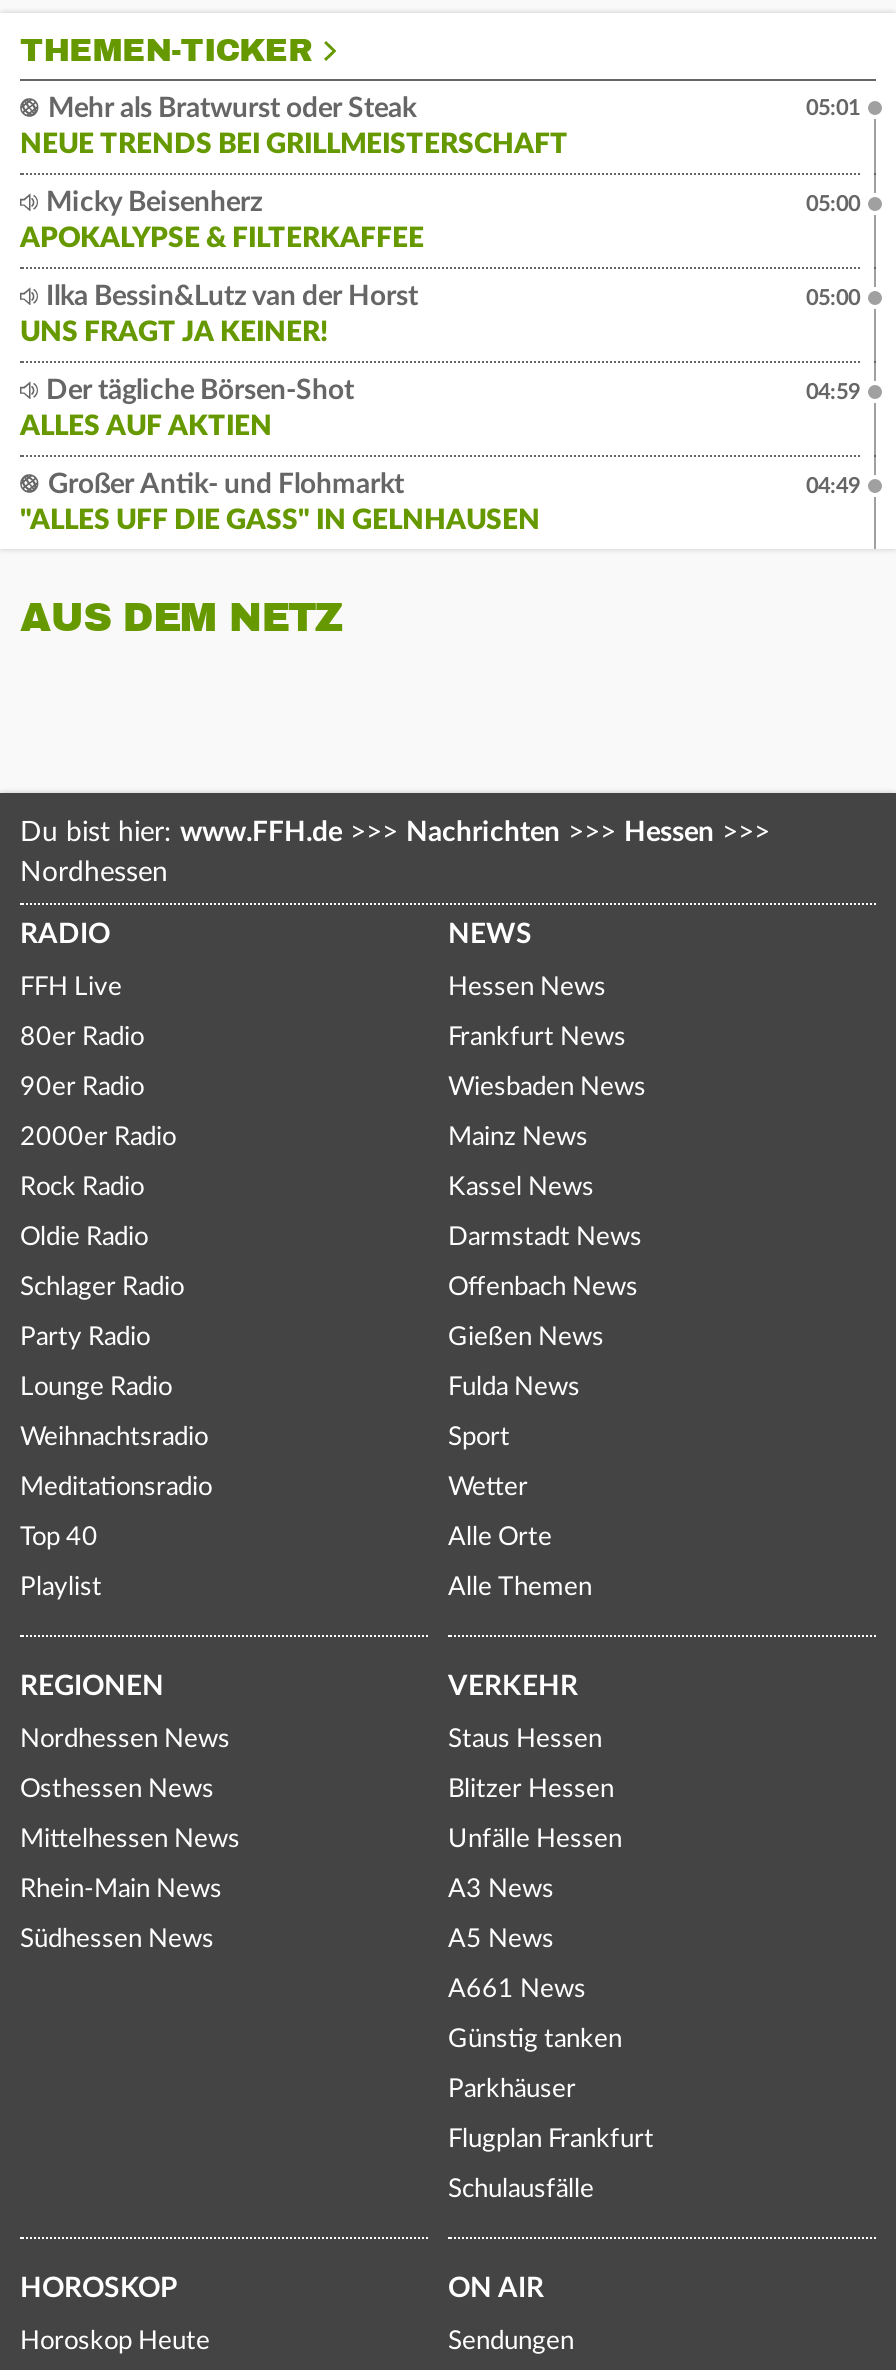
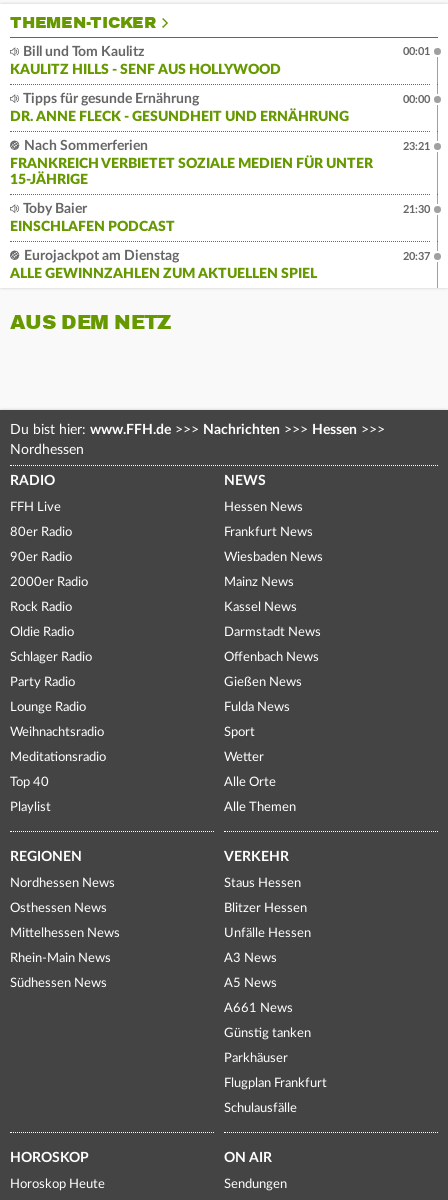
- Mehr als Bratwurst oder Steak
- NEUE TRENDS BEI GRILLMEISTERSCHAFT
+ Bill und Tom Kaulitz
+ KAULITZ HILLS - SENF AUS HOLLYWOOD

- 05:01
+ 00:01

- Micky Beisenherz
- APOKALYPSE & FILTERKAFFEE
+ Tipps für gesunde Ernährung
+ DR. ANNE FLECK - GESUNDHEIT UND ERNÄHRUNG

- 05:00
+ 00:00

- Ilka Bessin&Lutz van der Horst
- UNS FRAGT JA KEINER!
+ Nach Sommerferien
+ FRANKREICH VERBIETET SOZIALE MEDIEN FÜR UNTER
+ 15-JÄHRIGE

- 05:00
+ 23:21

- Der tägliche Börsen-Shot
- ALLES AUF AKTIEN
+ Toby Baier
+ EINSCHLAFEN PODCAST

- 04:59
+ 21:30

- Großer Antik- und Flohmarkt
- "ALLES UFF DIE GASS" IN GELNHAUSEN
+ Eurojackpot am Dienstag
+ ALLE GEWINNZAHLEN ZUM AKTUELLEN SPIEL

- 04:49
+ 20:37
